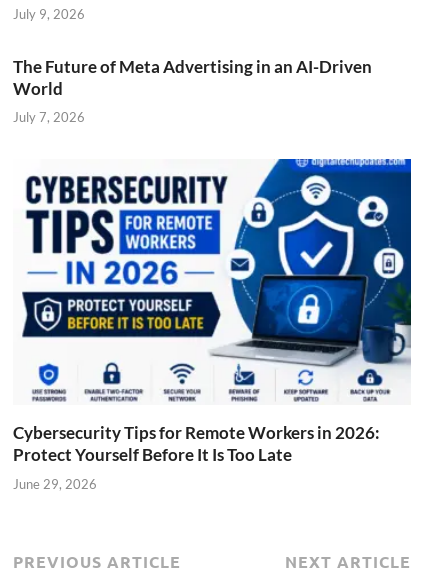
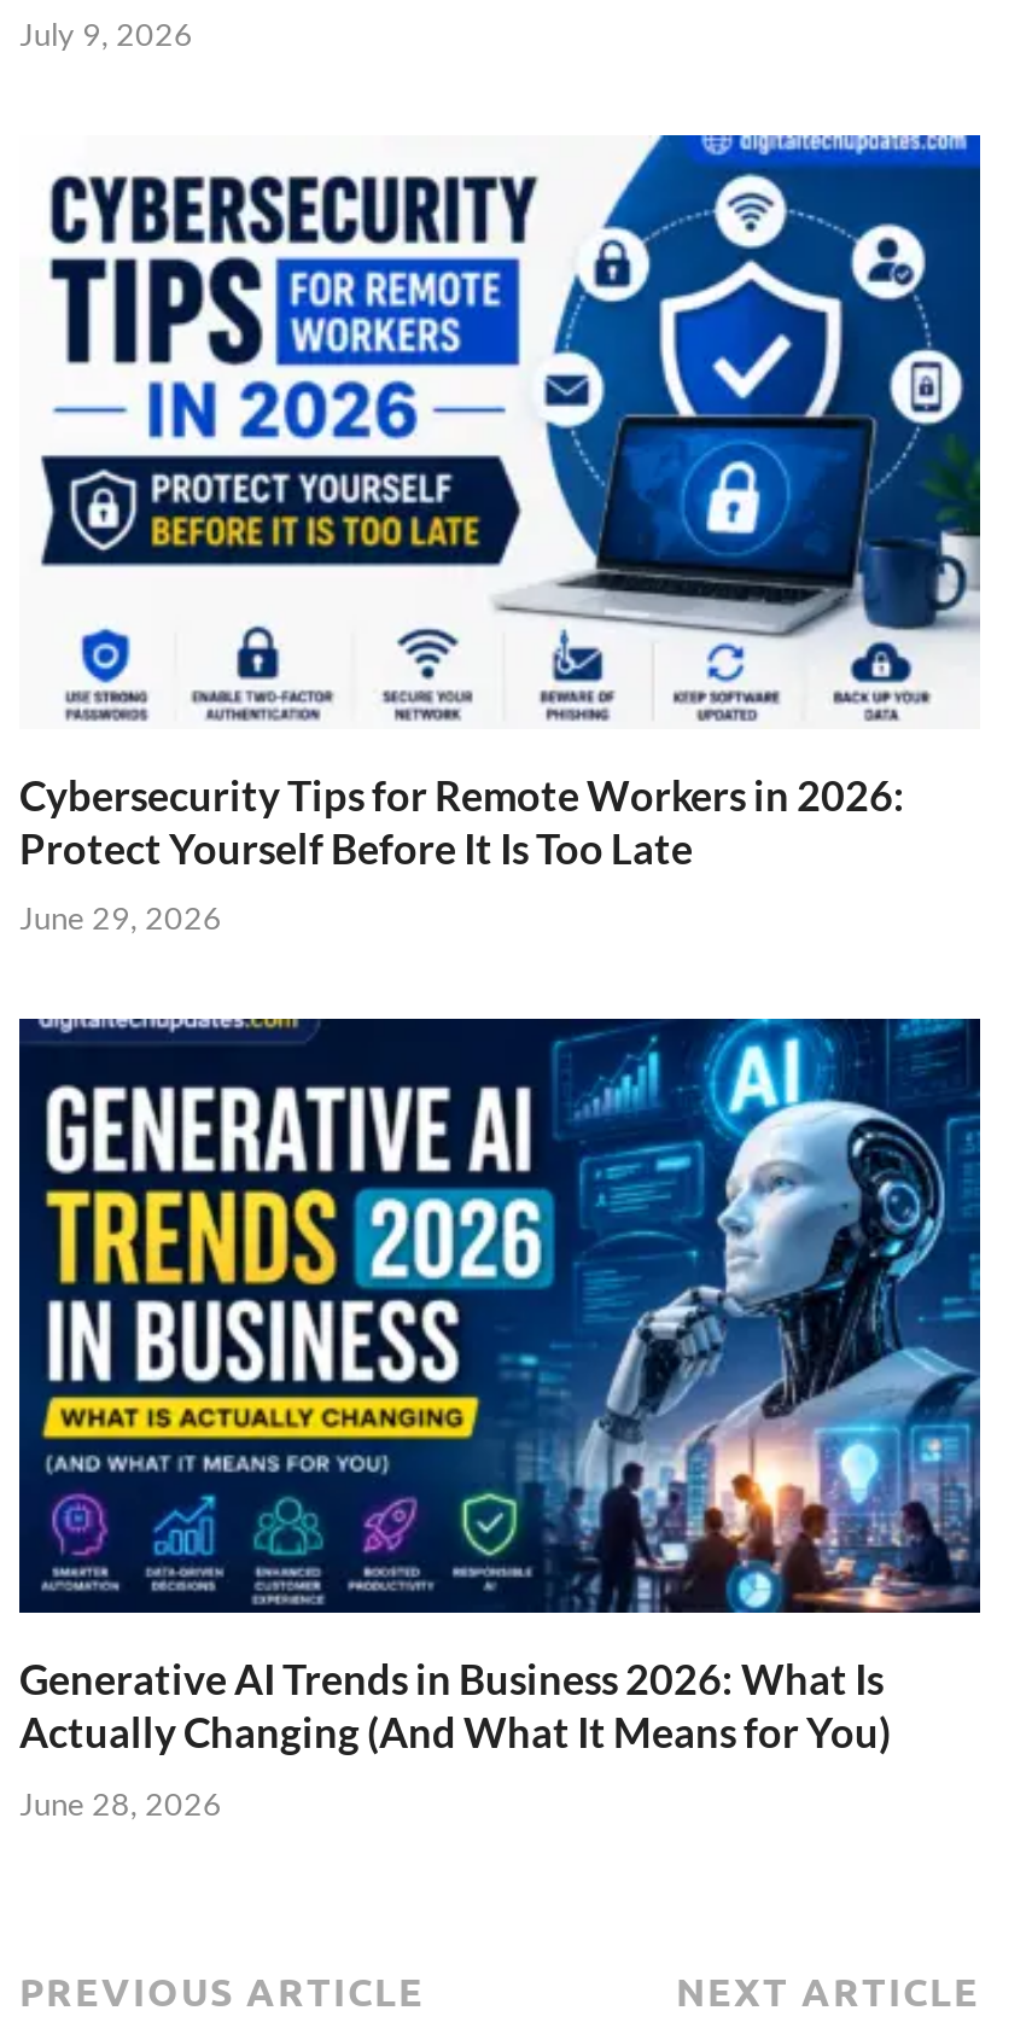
- The Future of Meta Advertising in an AI-Driven
- World
- July 7, 2026

moved up: [image] | Cybersecurity Tips for Remote Workers in 2026: | Protect Yourself Before It Is Too Late | June 29, 2026

+ [image]
+ Generative AI Trends in Business 2026: What Is
+ Actually Changing (And What It Means for You)
+ June 28, 2026
